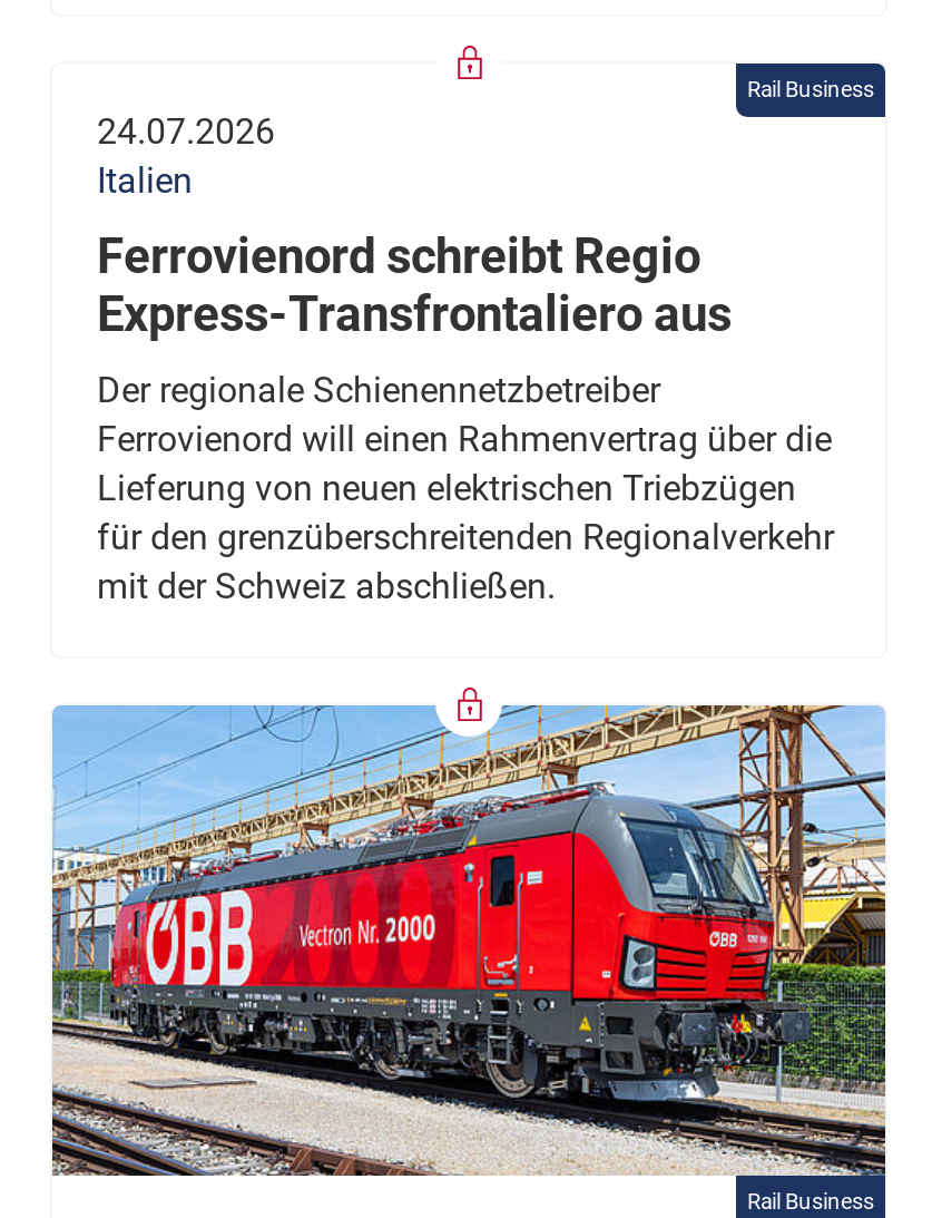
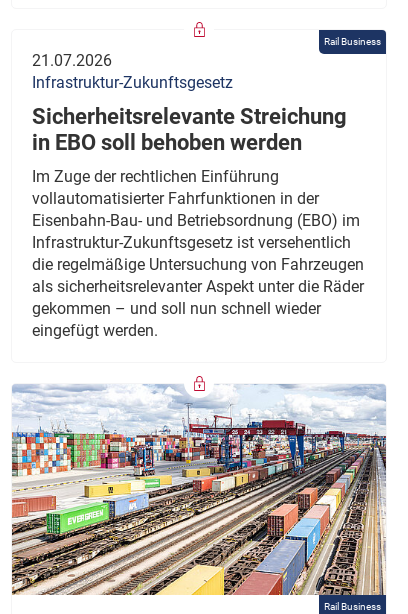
- 24.07.2026
- Italien
+ 21.07.2026
+ Infrastruktur-Zukunftsgesetz

- Ferrovienord schreibt Regio
- Express-Transfrontaliero aus
+ Sicherheitsrelevante Streichung
+ in EBO soll behoben werden

- Der regionale Schienennetzbetreiber
- Ferrovienord will einen Rahmenvertrag über die
- Lieferung von neuen elektrischen Triebzügen
- für den grenzüberschreitenden Regionalverkehr
- mit der Schweiz abschließen.
+ Im Zuge der rechtlichen Einführung
+ vollautomatisierter Fahrfunktionen in der
+ Eisenbahn-Bau- und Betriebsordnung (EBO) im
+ Infrastruktur-Zukunftsgesetz ist versehentlich
+ die regelmäßige Untersuchung von Fahrzeugen
+ als sicherheitsrelevanter Aspekt unter die Räder
+ gekommen – und soll nun schnell wieder
+ eingefügt werden.

- [image]
+ [image]
